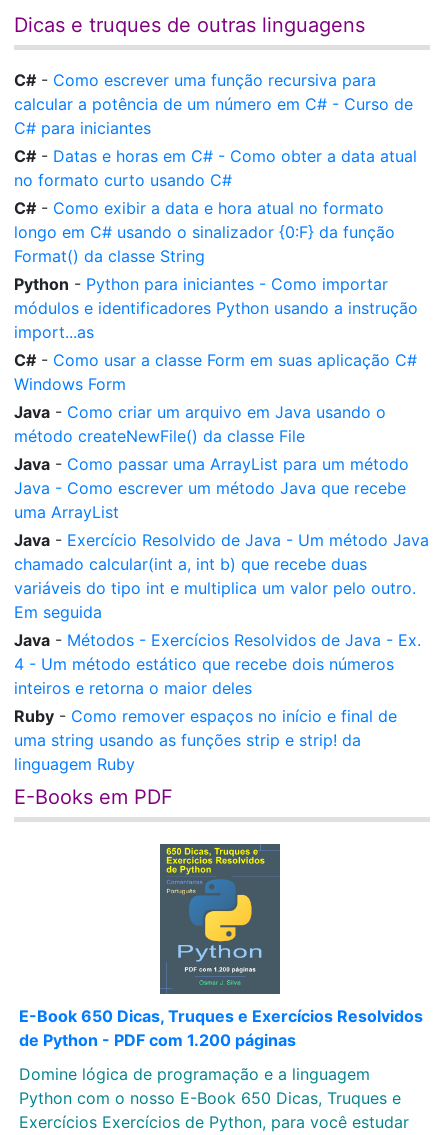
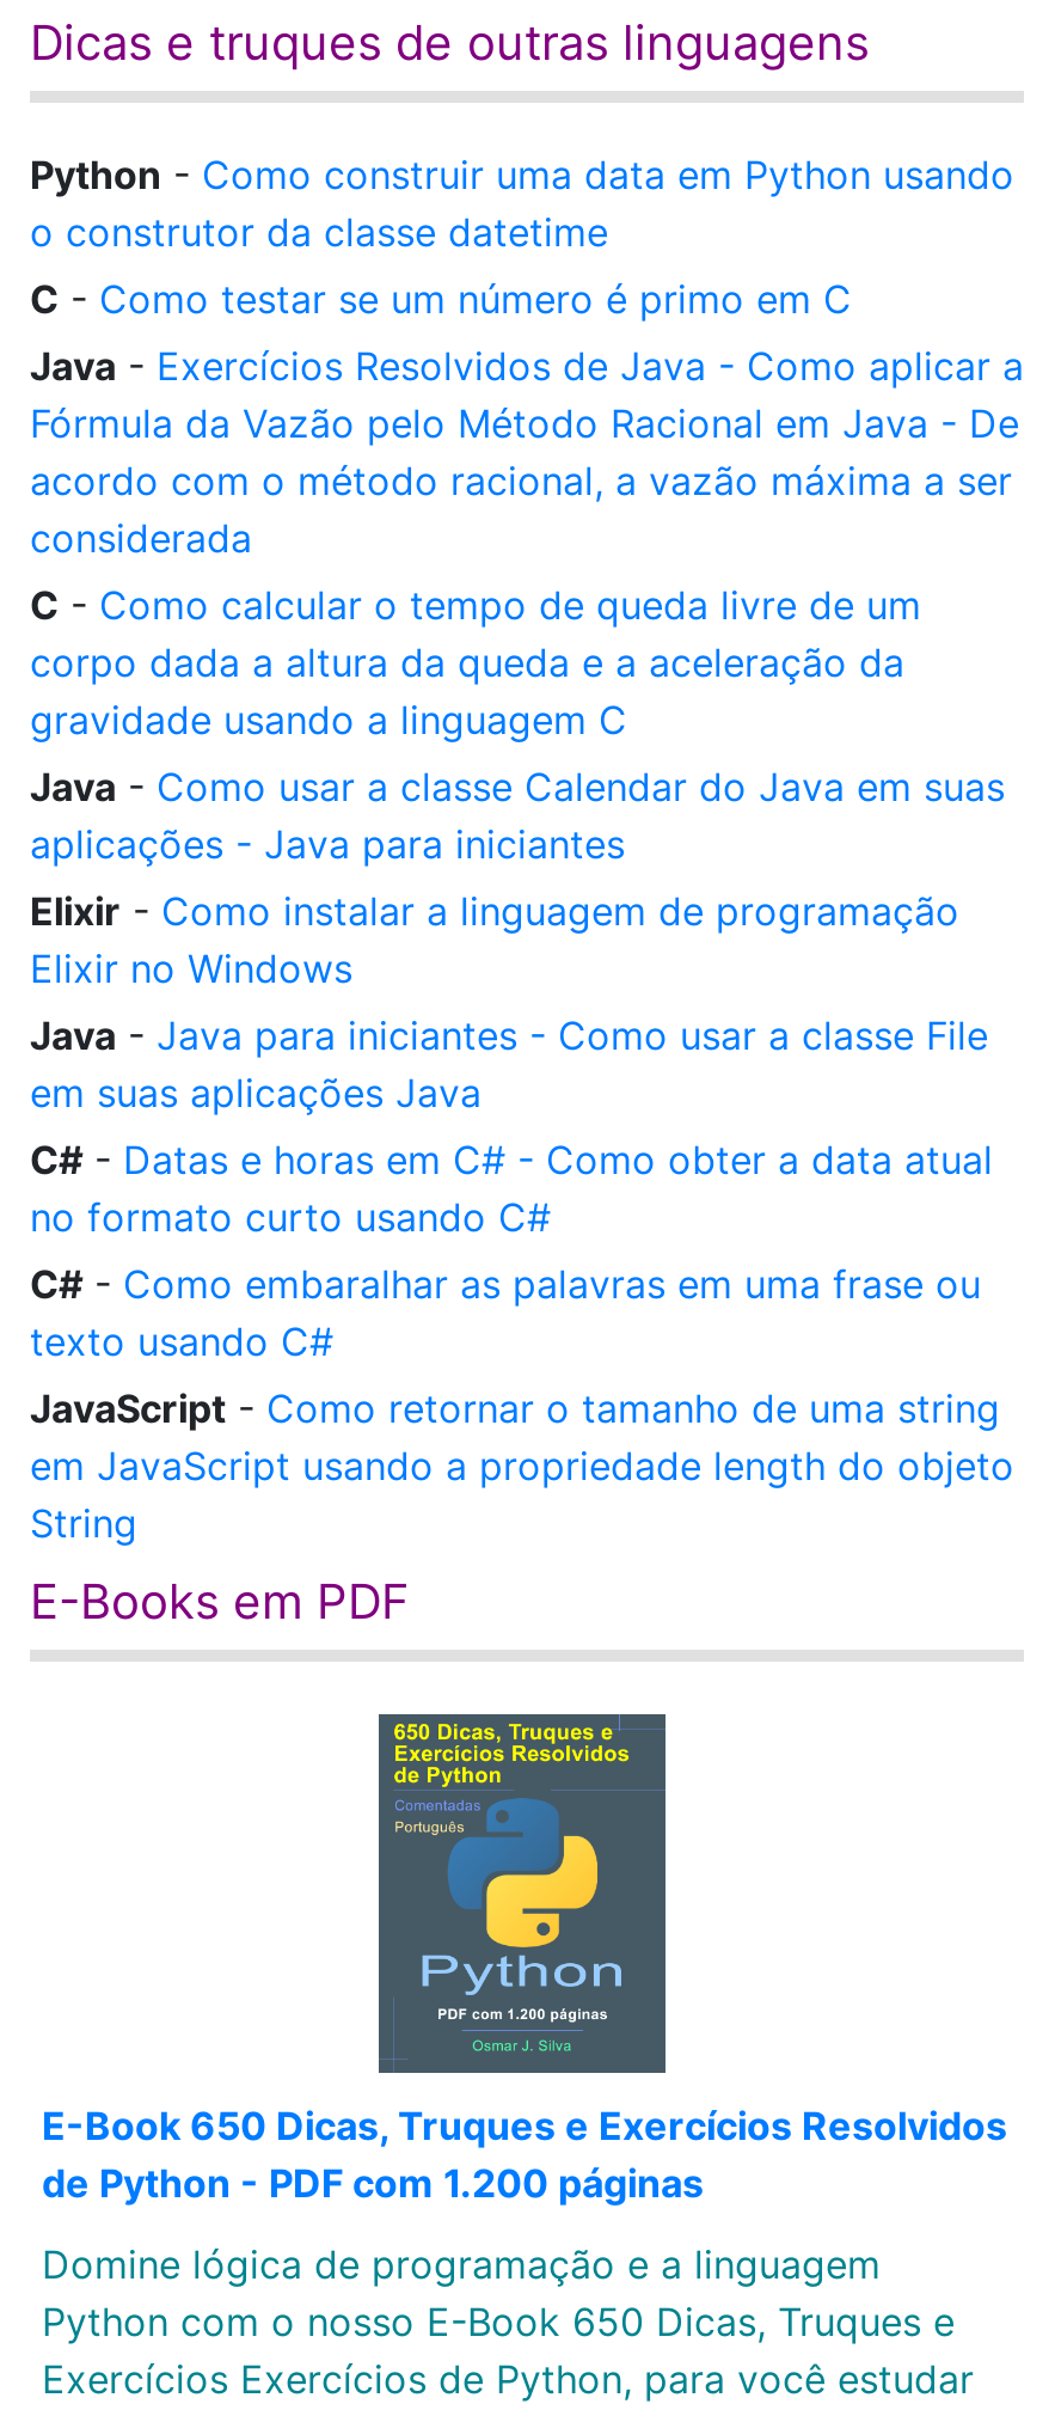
- C#- Como escrever uma função recursiva para
- calcular a potência de um número em C# - Curso de
- C# para iniciantes
+ Python - Como construir uma data em Python usando
+ o construtor da classe datetime
+ C - Como testar se um número é primo em C
+ Java - Exercícios Resolvidos de Java - Como aplicar a
+ Fórmula da Vazão pelo Método Racional em Java - De
+ acordo com o método racional, a vazão máxima a ser
+ considerada
+ C - Como calcular o tempo de queda livre de um
+ corpo dada a altura da queda e a aceleração da
+ gravidade usando a linguagem C
+ Java - Como usar a classe Calendar do Java em suas
+ aplicações - Java para iniciantes
+ Elixir - Como instalar a linguagem de programação
+ Elixir no Windows
+ Java - Java para iniciantes - Como usar a classe File
+ em suas aplicações Java

moved down: C#- Datas e horas em C# - Como obter a data atual | no formato curto usando C#

- C#- Como exibir a data e hora atual no formato
- longo em C# usando o sinalizador {0:F} da função
- Format() da classe String
- Python - Python para iniciantes - Como importar
- módulos e identificadores Python usando a instrução
- import...as
- C#- Como usar a classe Form em suas aplicação C#
- Windows Form
- Java - Como criar um arquivo em Java usando o
- método createNewFile() da classe File
- Java - Como passar uma ArrayList para um método
- Java - Como escrever um método Java que recebe
- uma ArrayList
- Java - Exercício Resolvido de Java - Um método Java
- chamado calcular(int a, int b) que recebe duas
- variáveis do tipo int e multiplica um valor pelo outro.
- Em seguida
- Java - Métodos - Exercícios Resolvidos de Java - Ex.
- 4 - Um método estático que recebe dois números
- inteiros e retorna o maior deles
- Ruby - Como remover espaços no início e final de
- uma string usando as funções strip e strip! da
- linguagem Ruby
+ C#- Como embaralhar as palavras em uma frase ou
+ texto usando C#
+ JavaScript - Como retornar o tamanho de uma string
+ em JavaScript usando a propriedade length do objeto
+ String
